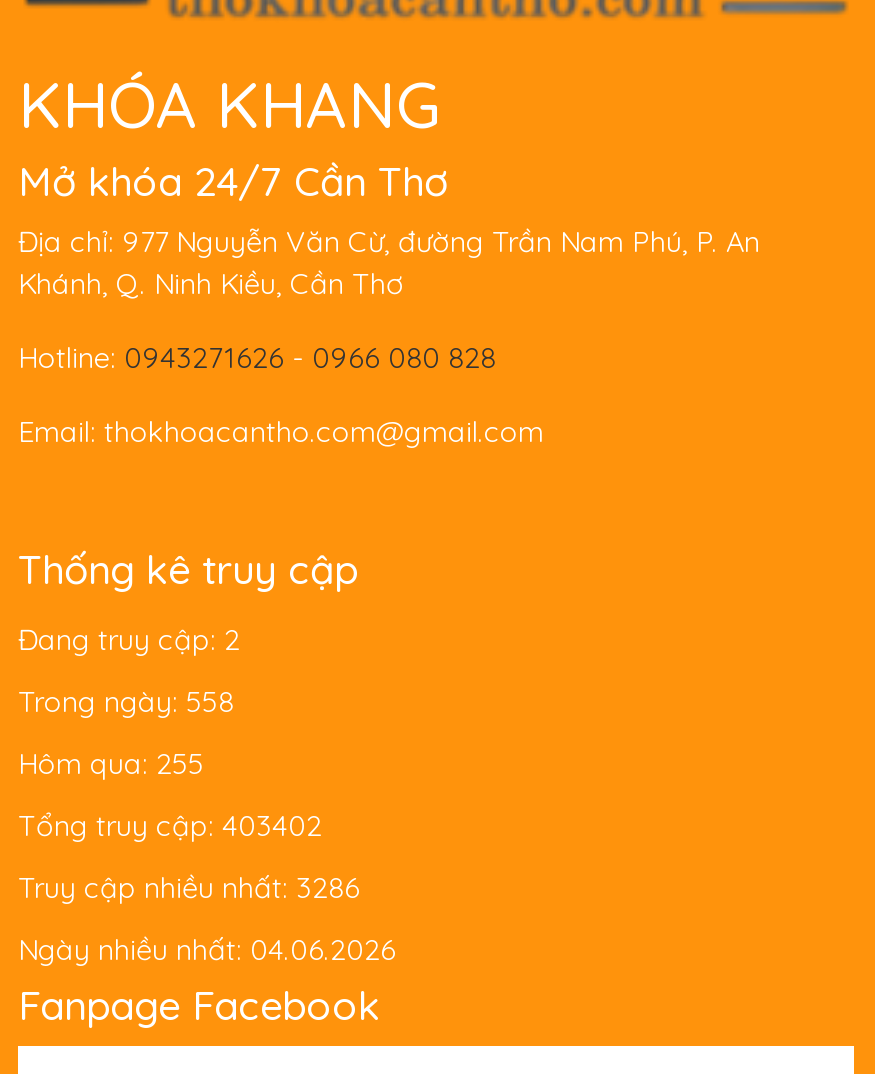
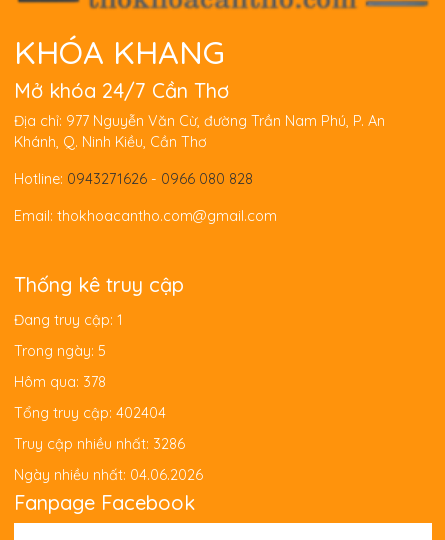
- Đang truy cập: 2
+ Đang truy cập: 1

- Trong ngày: 558
+ Trong ngày: 5

- Hôm qua: 255
+ Hôm qua: 378

- Tổng truy cập: 403402
+ Tổng truy cập: 402404
